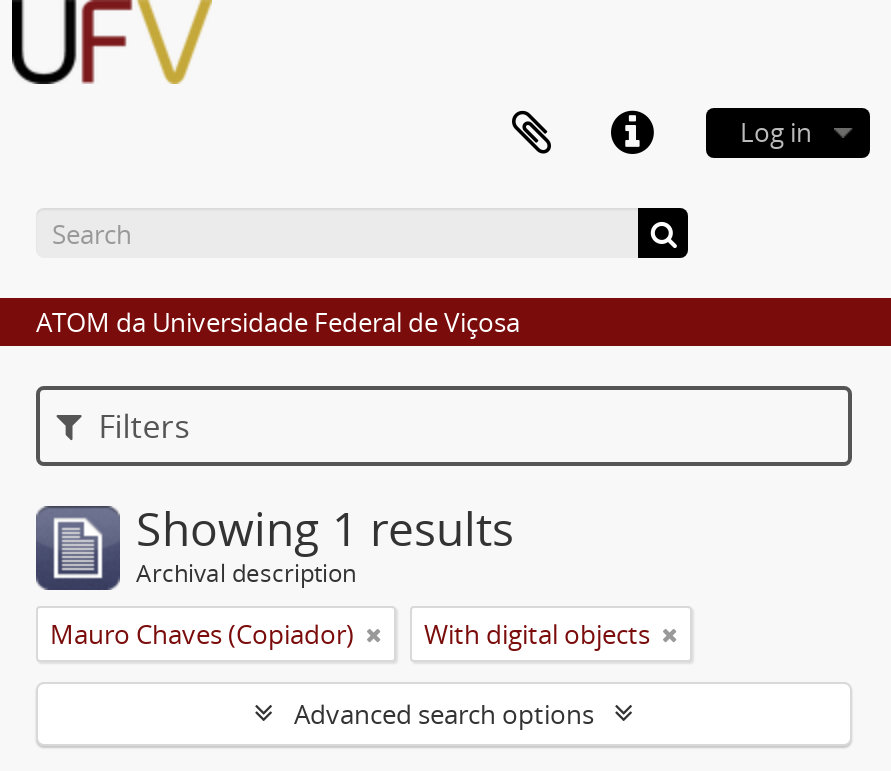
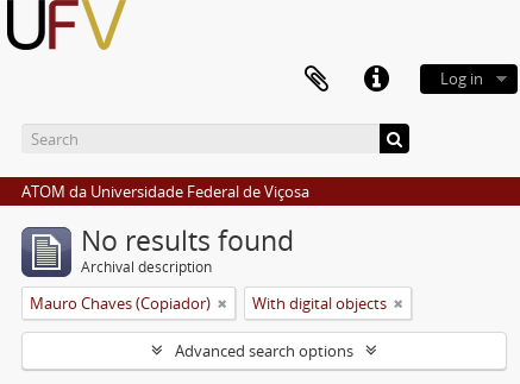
- Filters
- Showing 1 results
+ No results found
